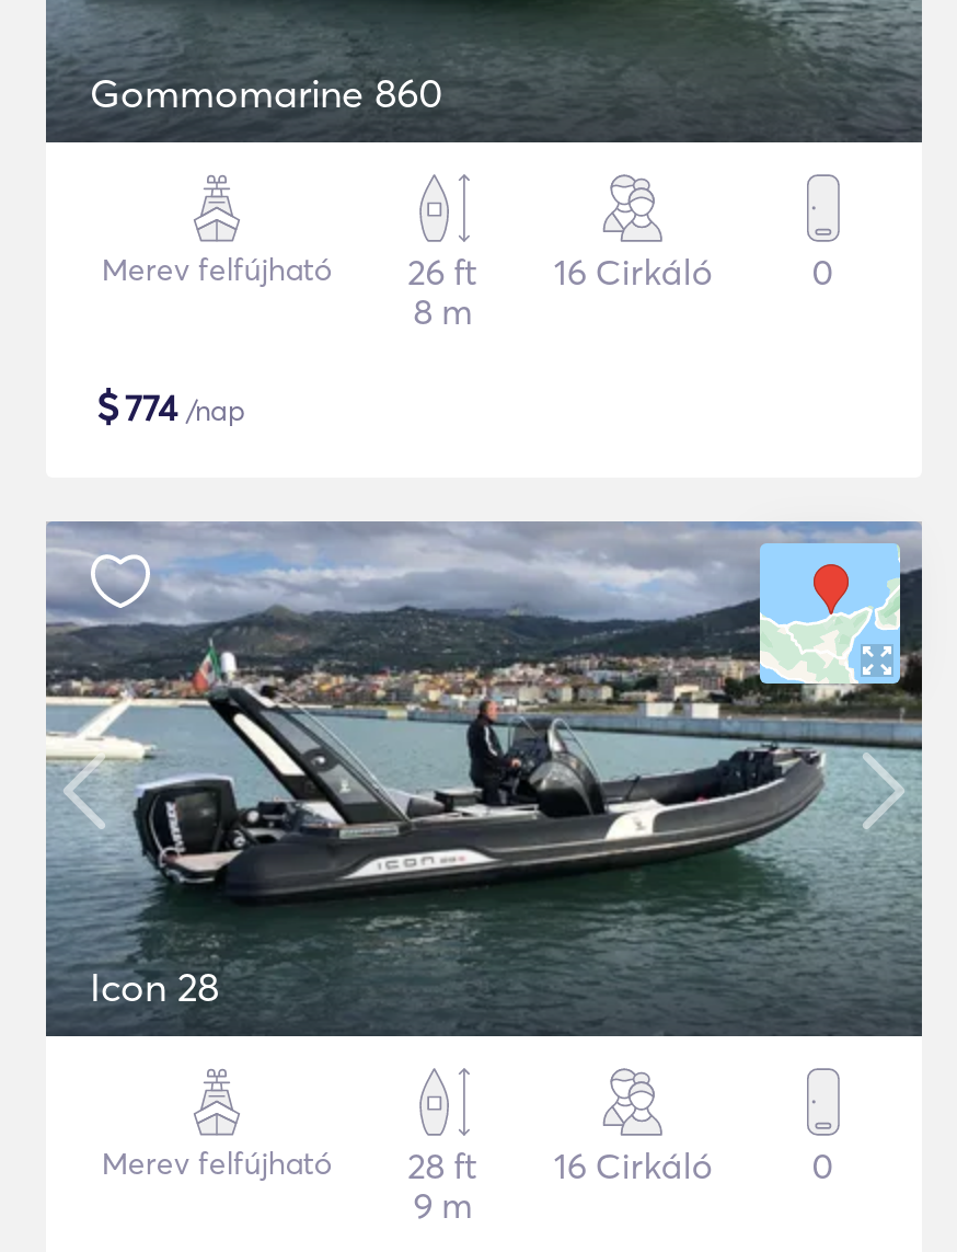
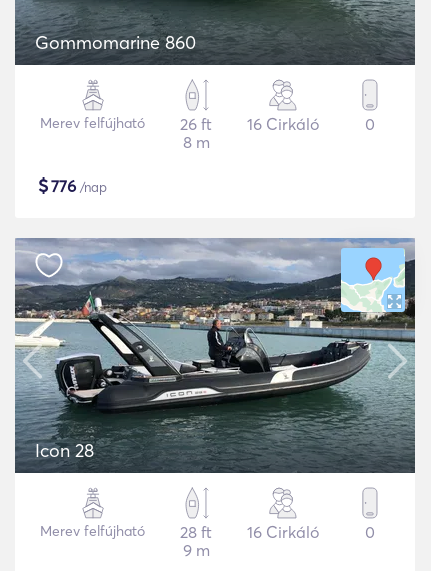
- $774 /nap
+ $776 /nap
